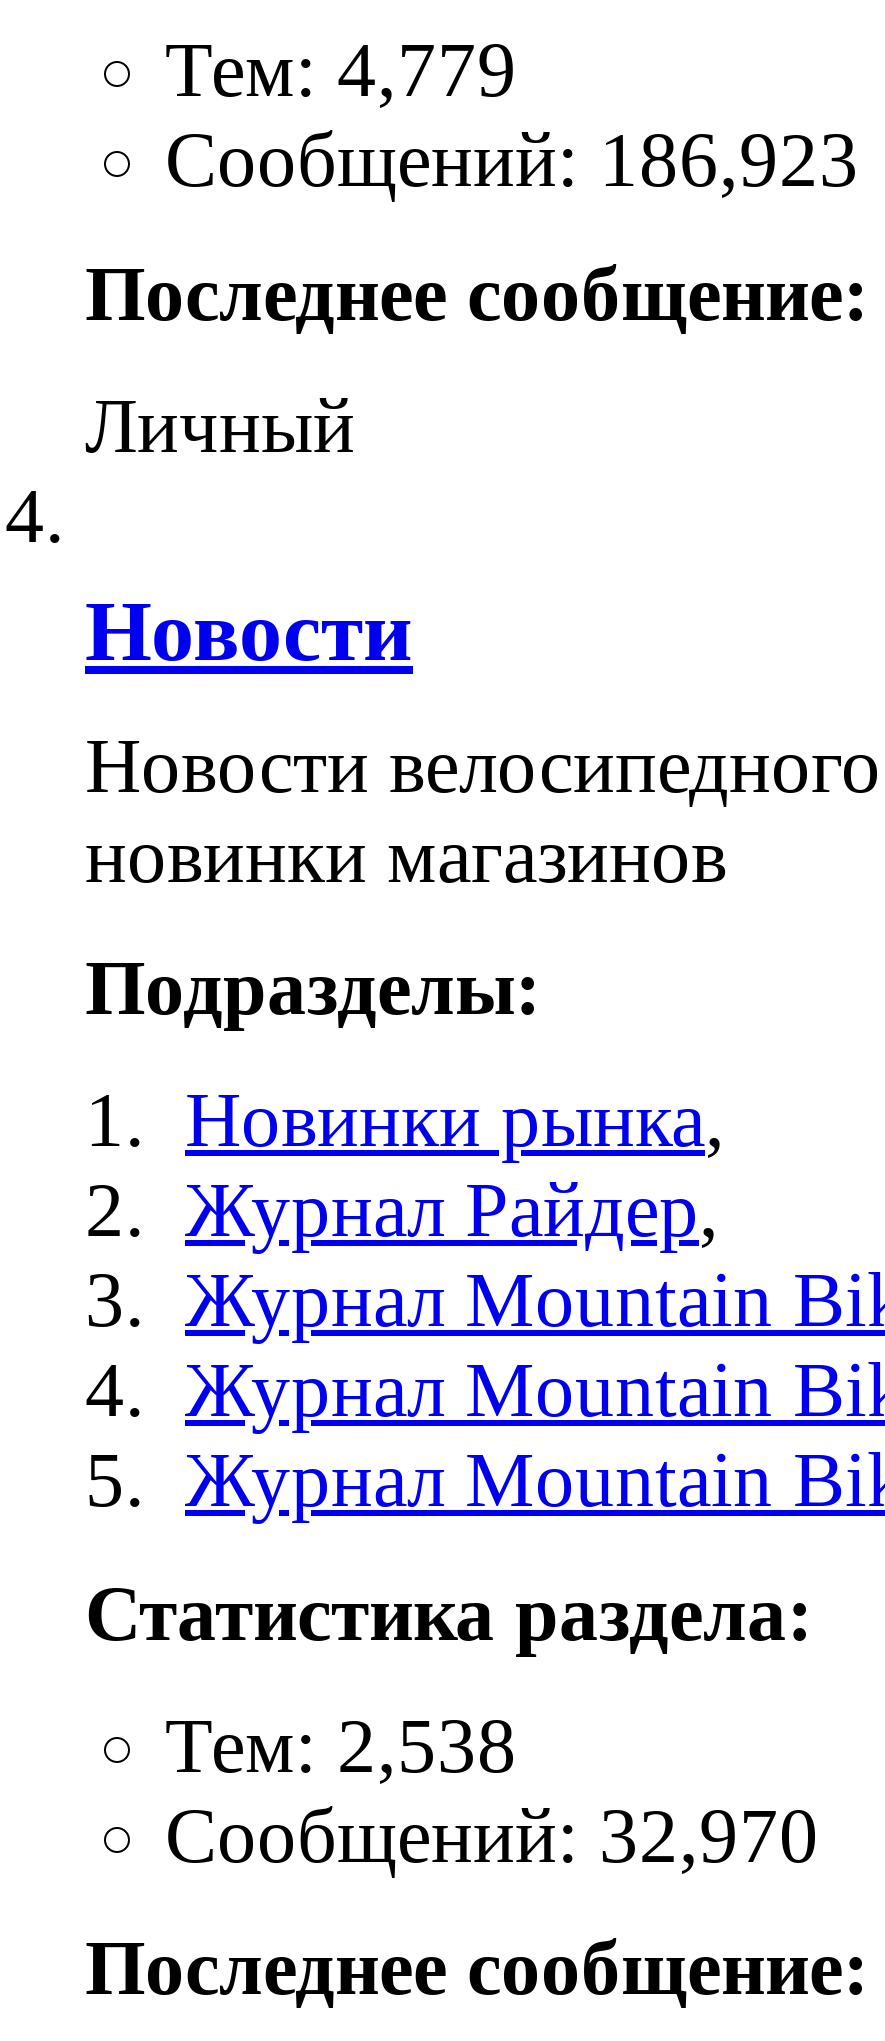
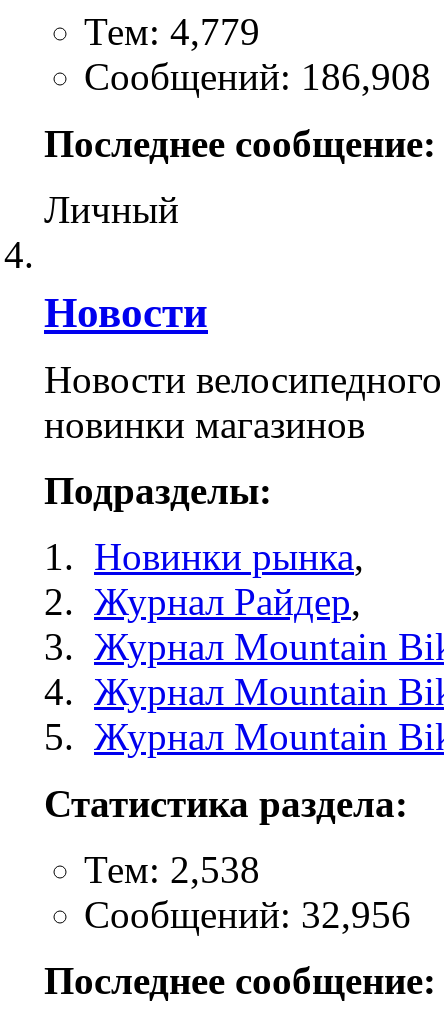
- Сообщений: 186,923
+ Сообщений: 186,908

- Сообщений: 32,970
+ Сообщений: 32,956
